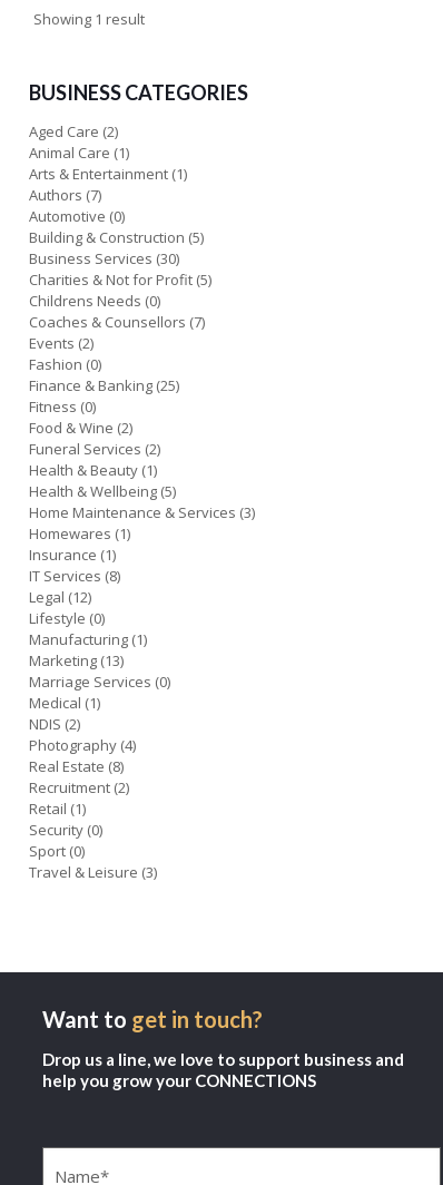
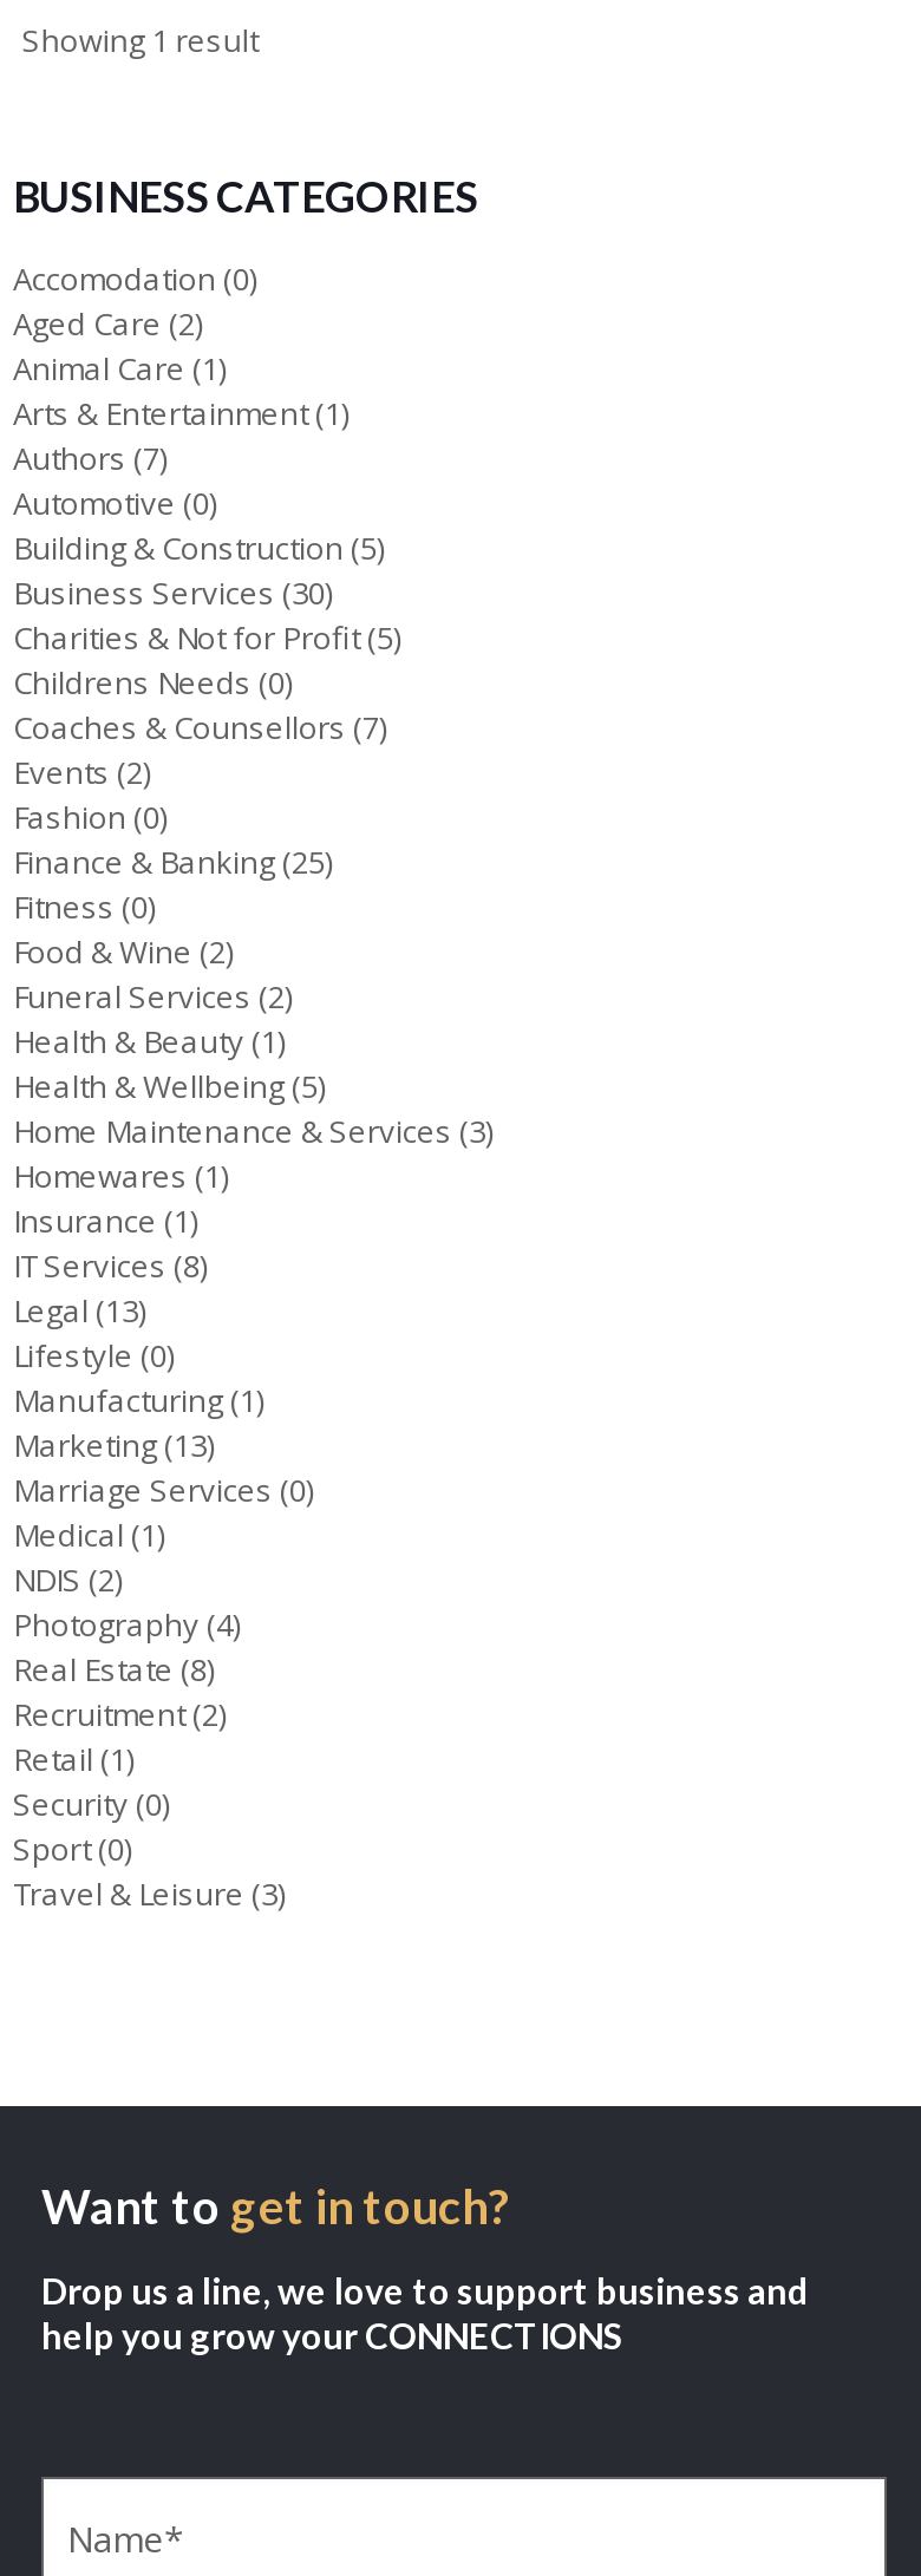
+ Accomodation (0)

- Legal (12)
+ Legal (13)
